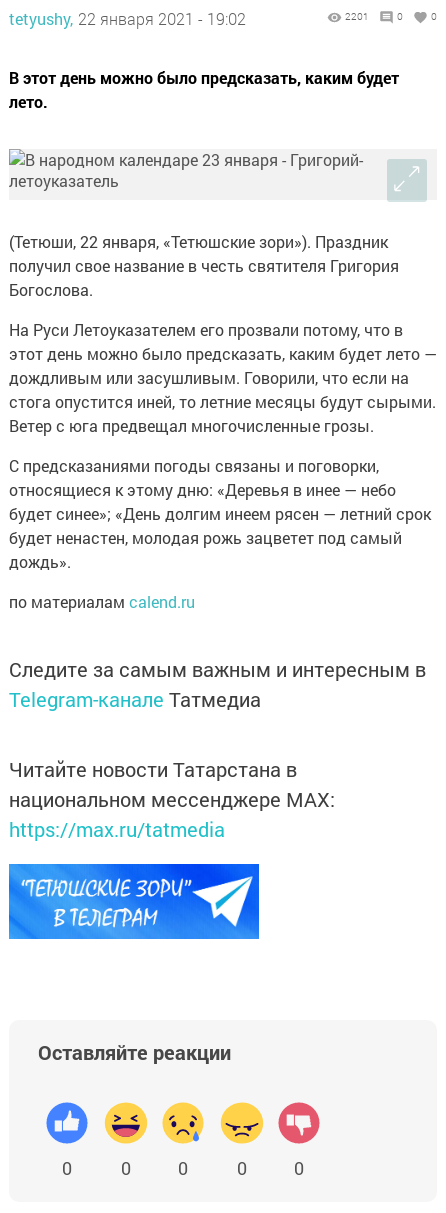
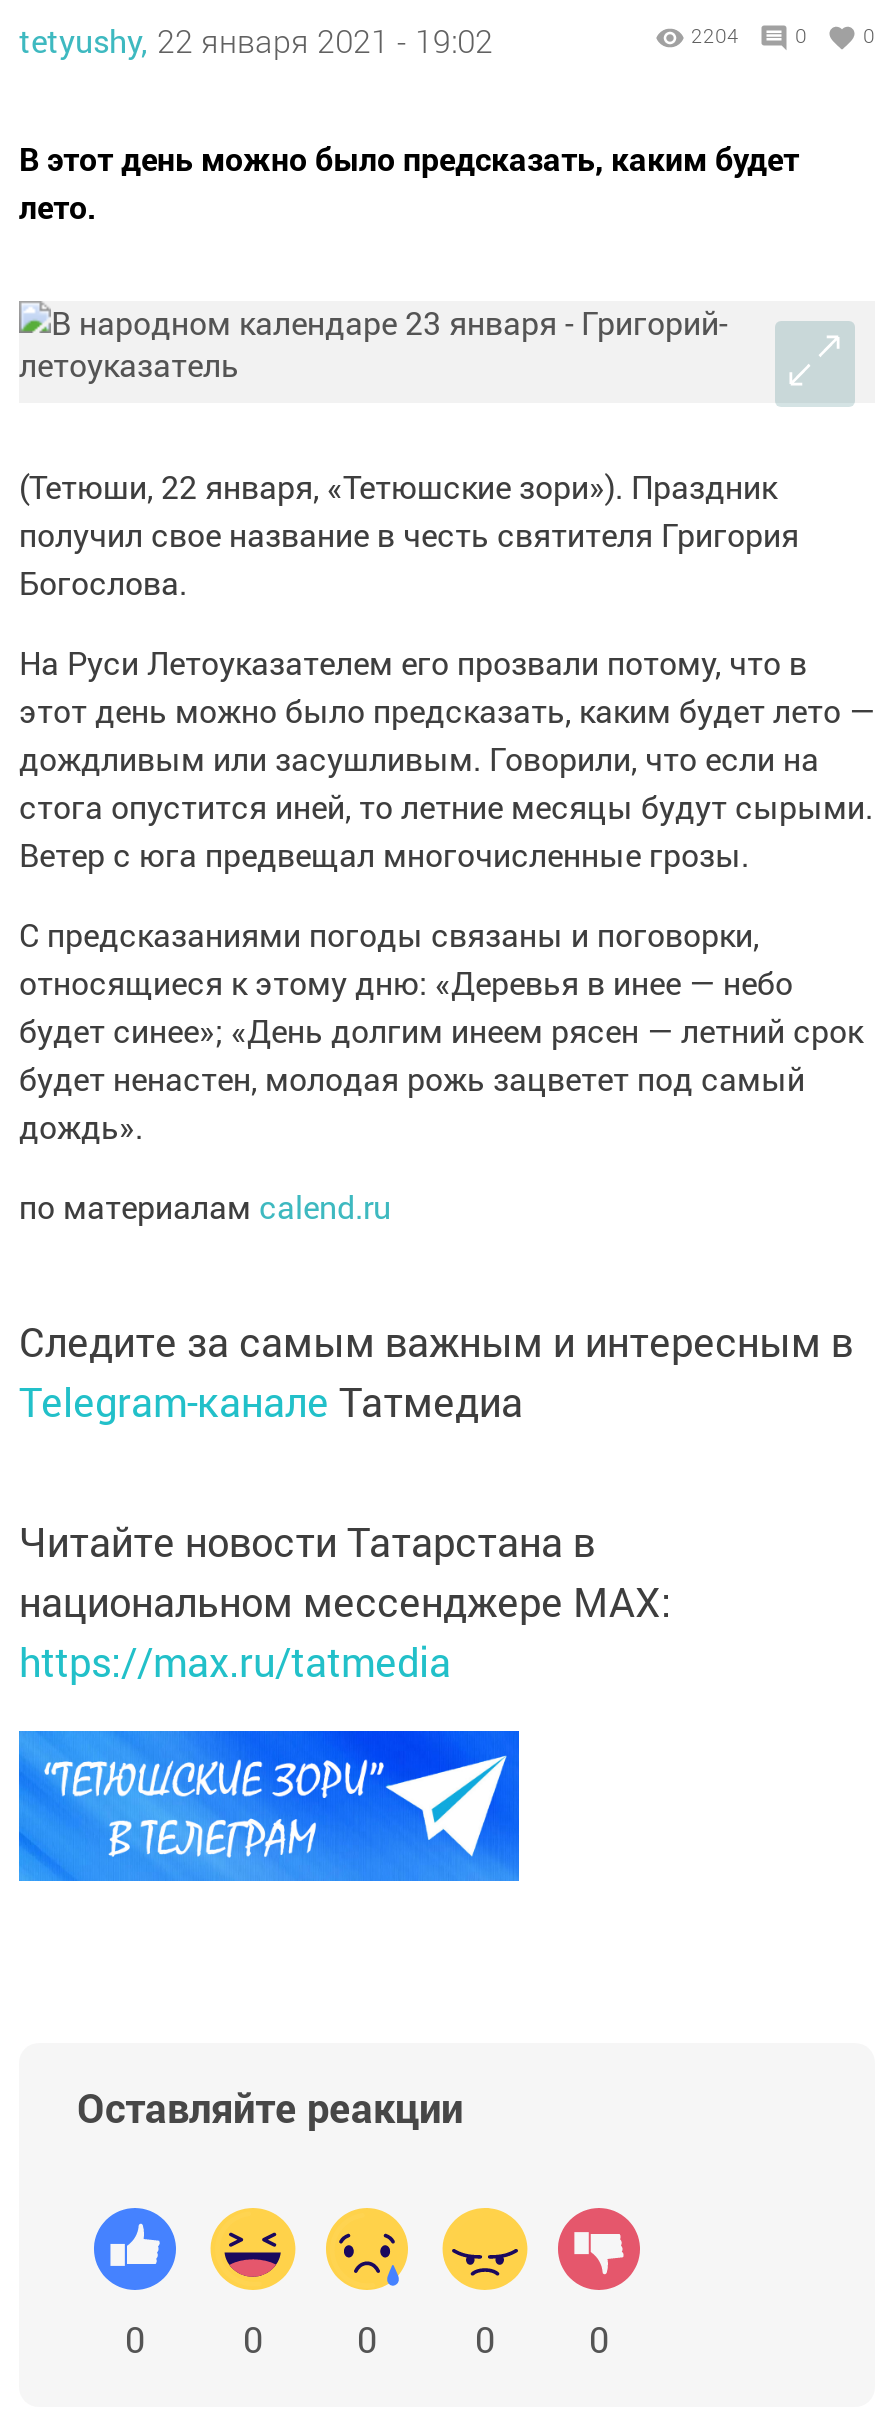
- 2201
+ 2204
